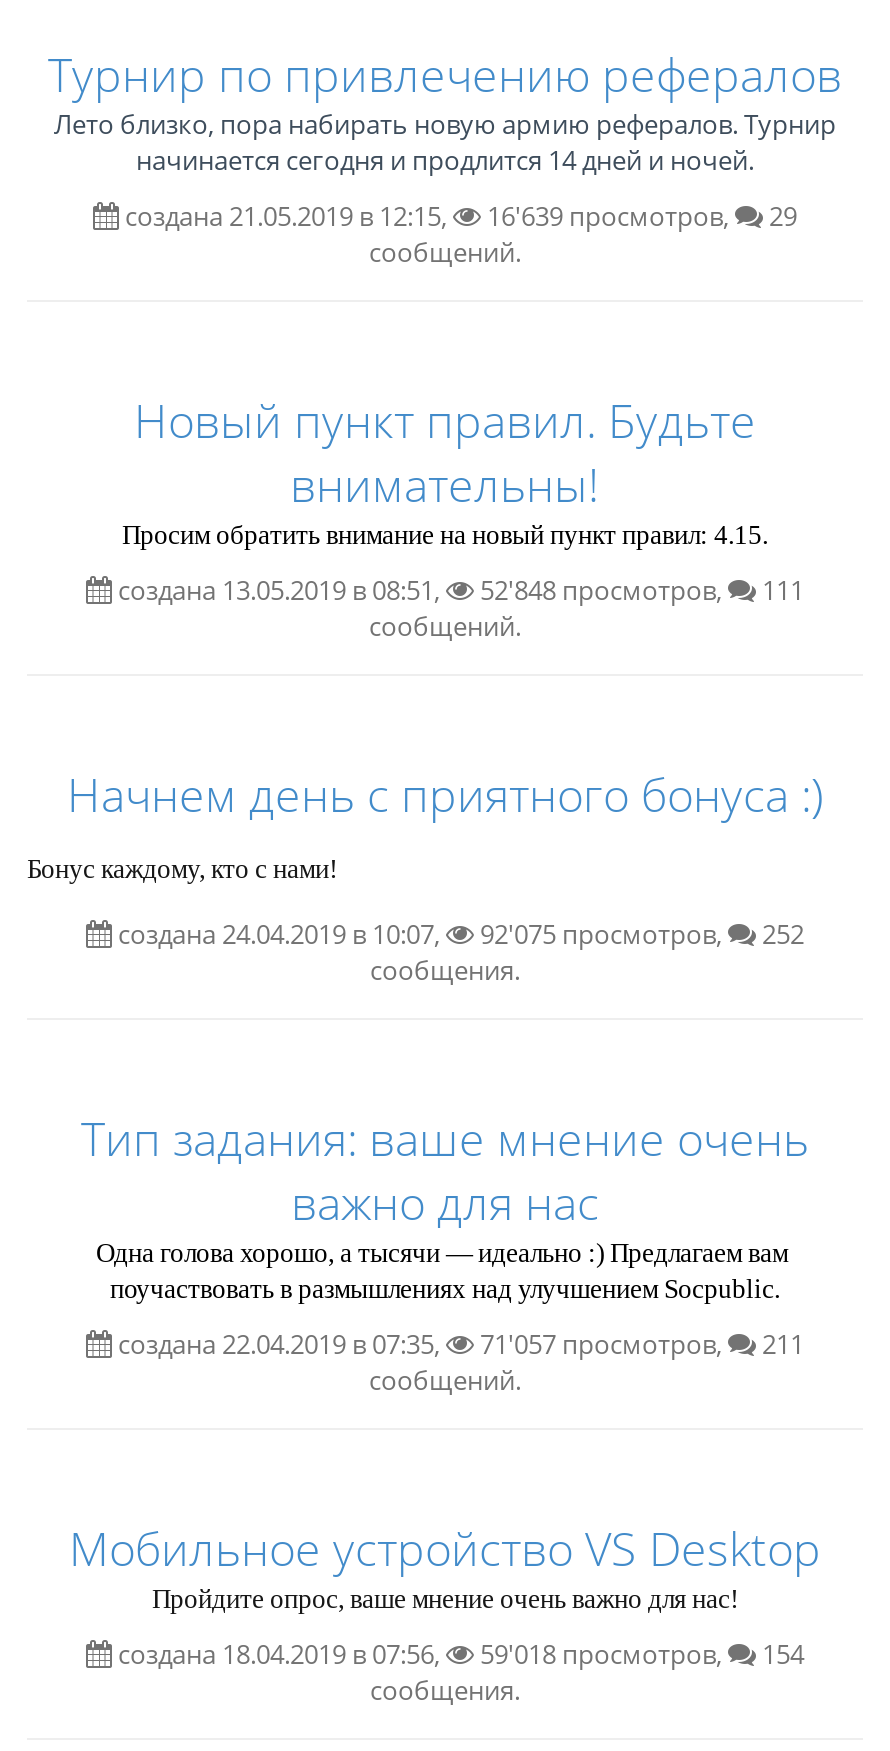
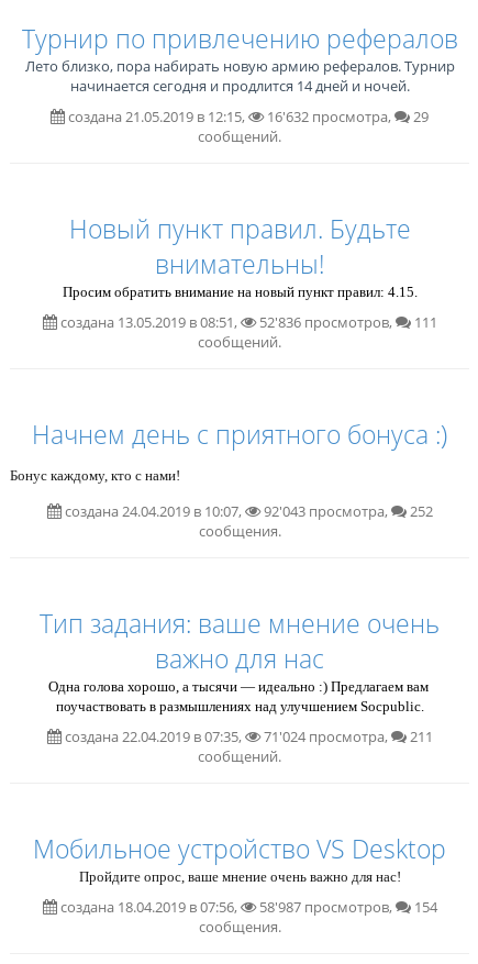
- создана 21.05.2019 в 12:15, 16'639 просмотров, 29
+ создана 21.05.2019 в 12:15, 16'632 просмотра, 29

- создана 13.05.2019 в 08:51, 52'848 просмотров, 111
+ создана 13.05.2019 в 08:51, 52'836 просмотров, 111

- создана 24.04.2019 в 10:07, 92'075 просмотров, 252
+ создана 24.04.2019 в 10:07, 92'043 просмотра, 252

- создана 22.04.2019 в 07:35, 71'057 просмотров, 211
+ создана 22.04.2019 в 07:35, 71'024 просмотра, 211

- создана 18.04.2019 в 07:56, 59'018 просмотров, 154
+ создана 18.04.2019 в 07:56, 58'987 просмотров, 154
